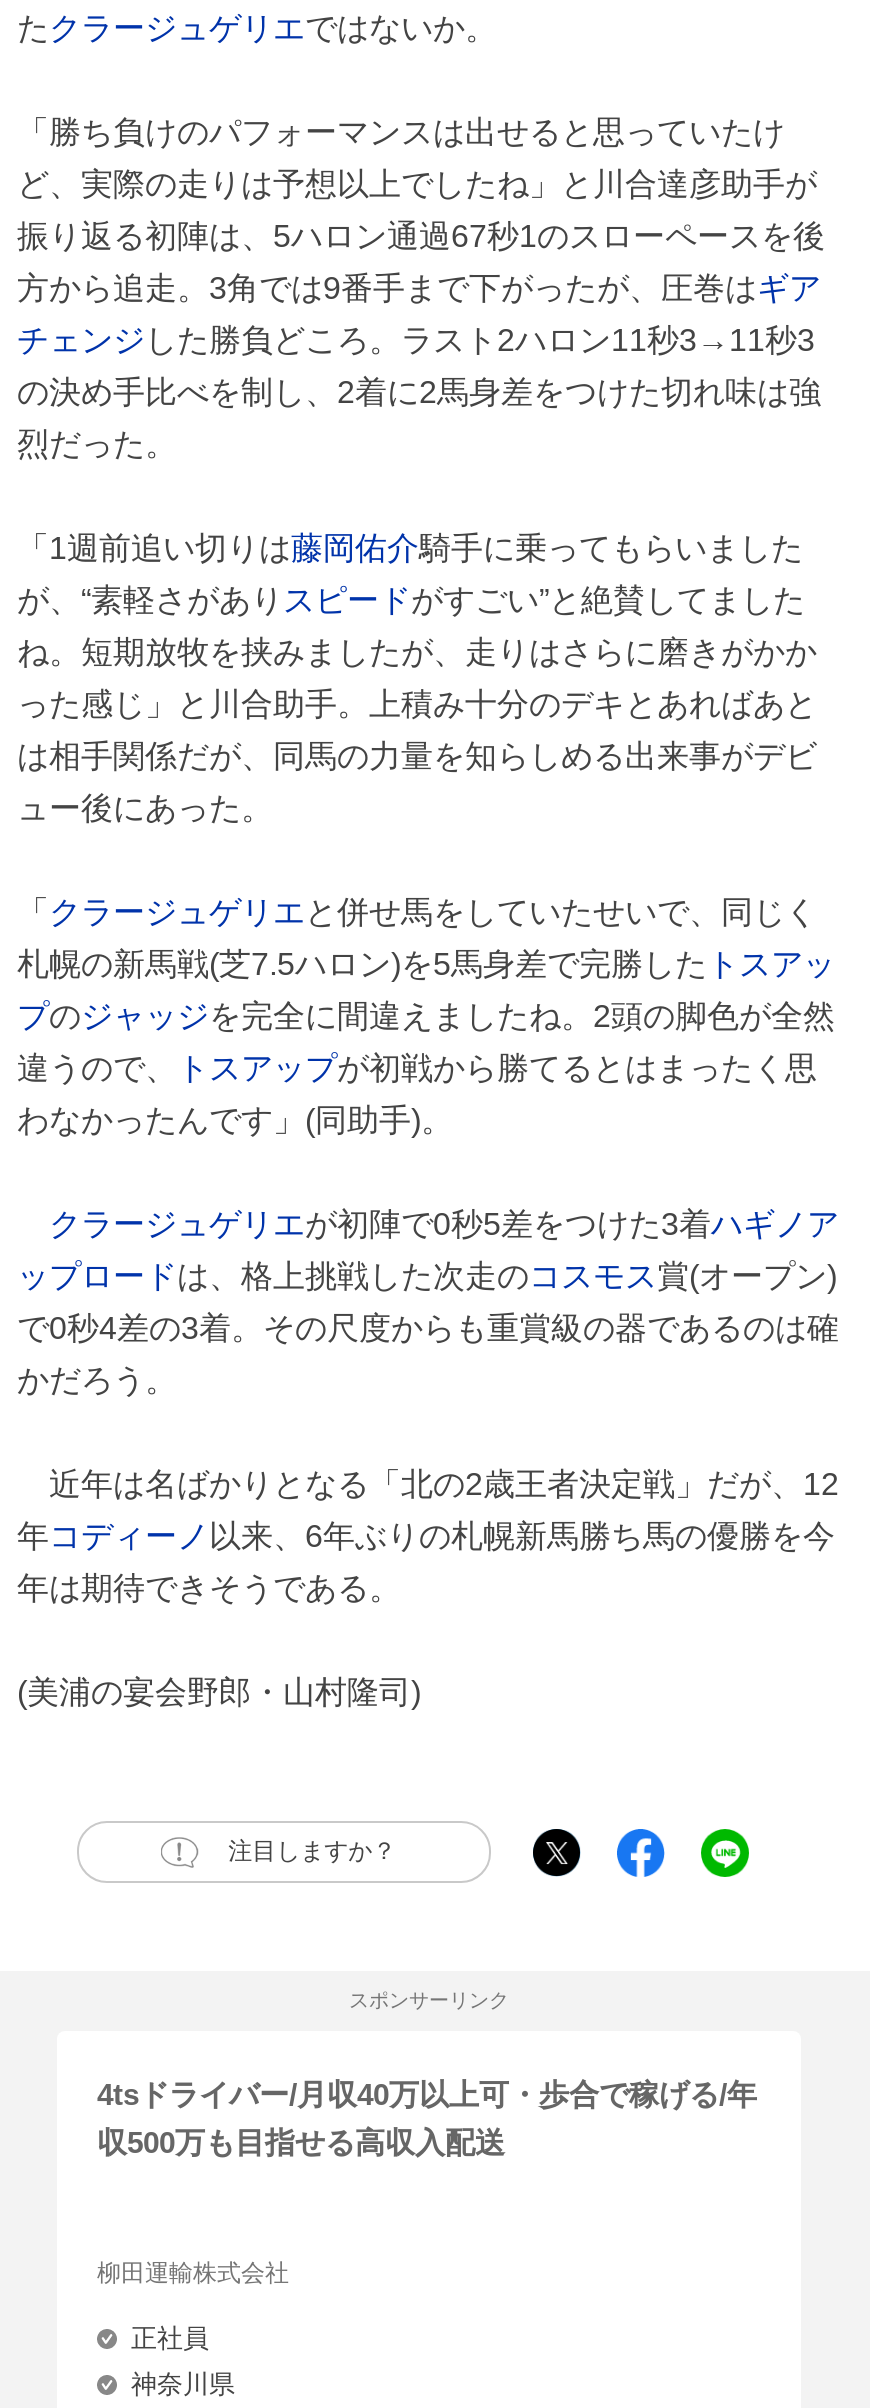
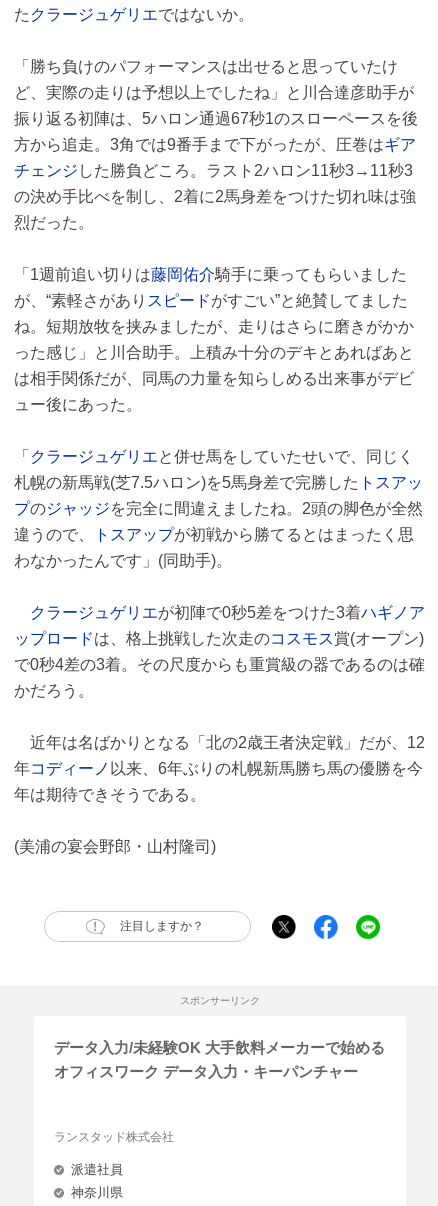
- 4tsドライバー/月収40万以上可・歩合で稼げる/年
- 収500万も目指せる高収入配送
+ データ入力/未経験OK 大手飲料メーカーで始める
+ オフィスワーク データ入力・キーパンチャー

- 柳田運輸株式会社
+ ランスタッド株式会社

- 正社員
+ 派遣社員
